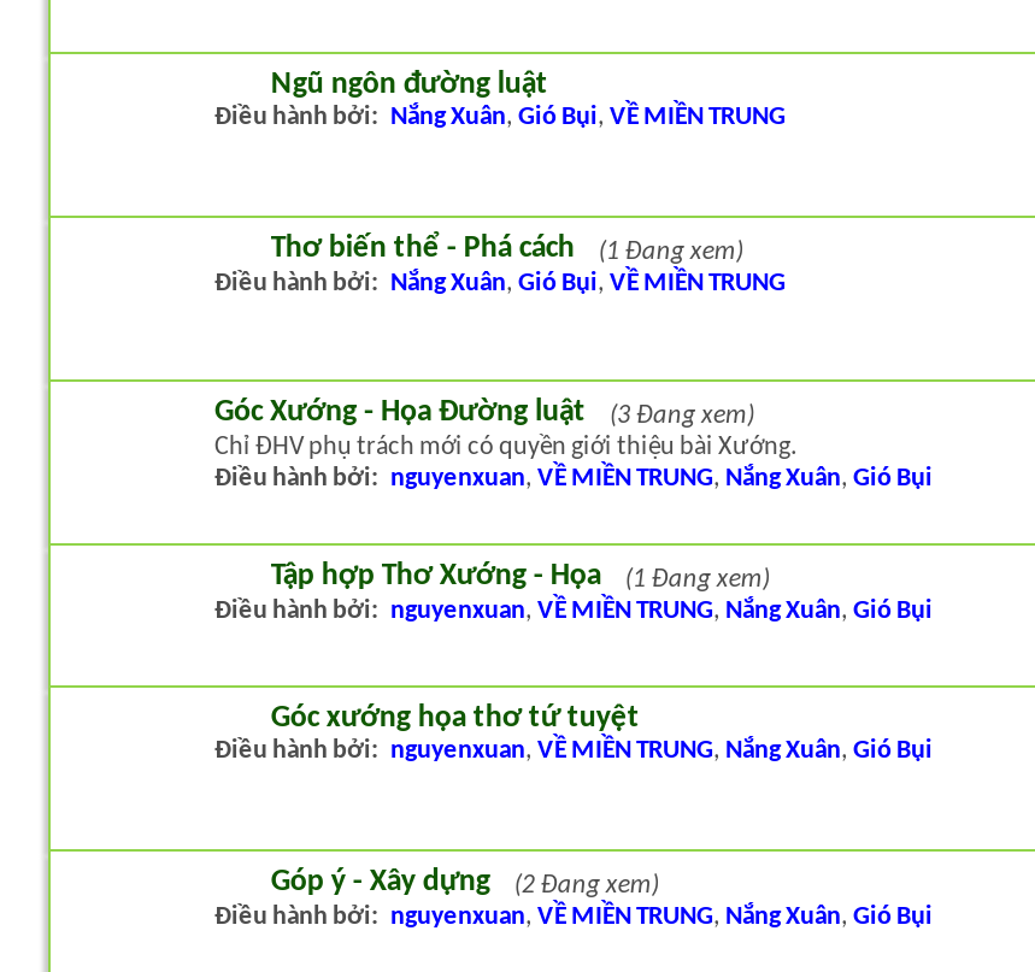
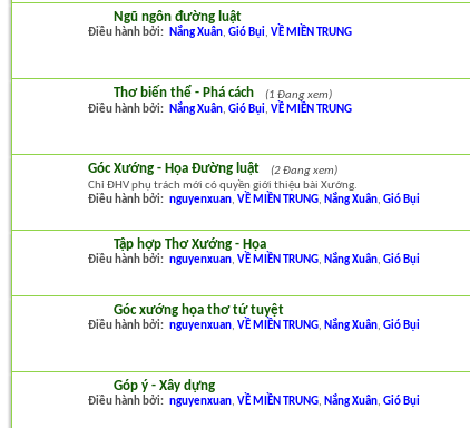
- Góc Xướng - Họa Đường luật (3 Đang xem)
+ Góc Xướng - Họa Đường luật (2 Đang xem)

- (1 Đang xem)

- (2 Đang xem)
